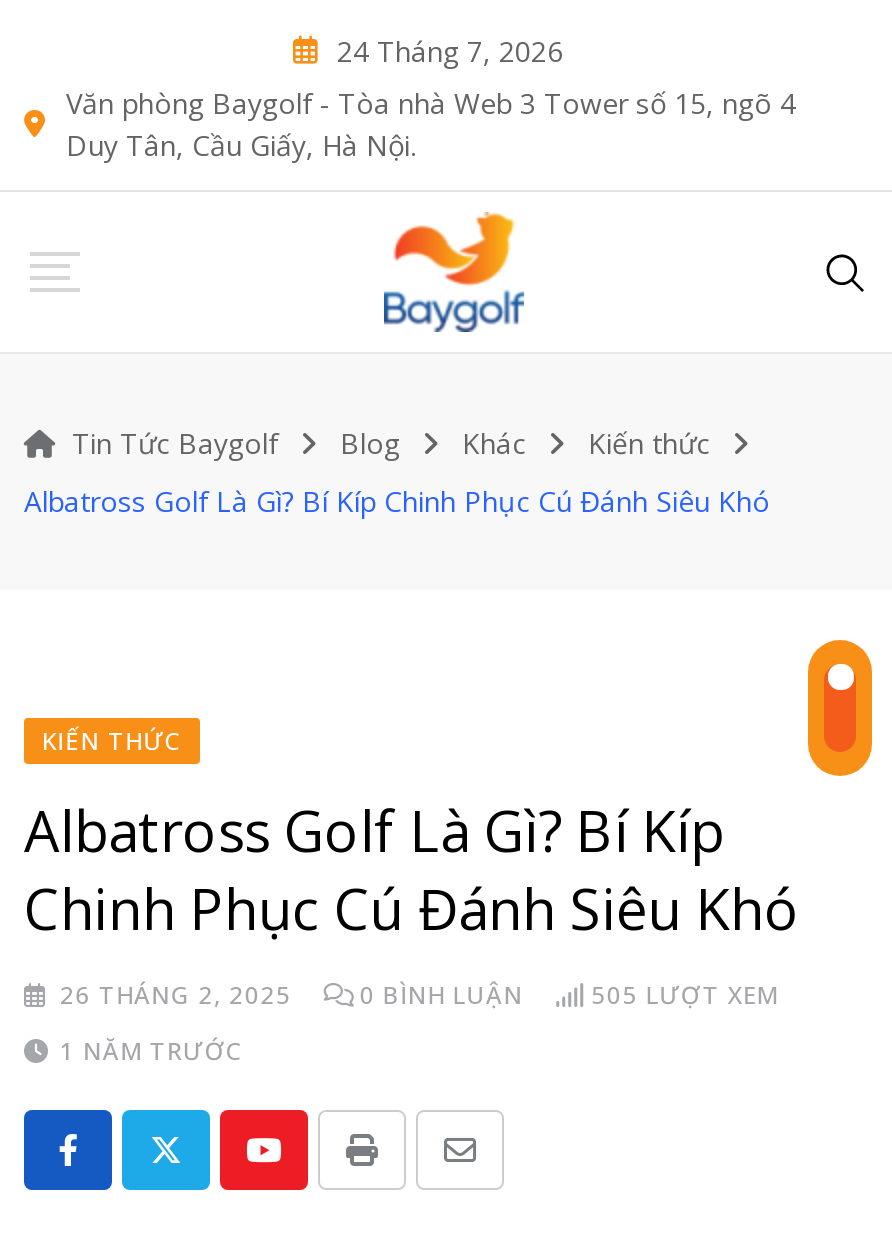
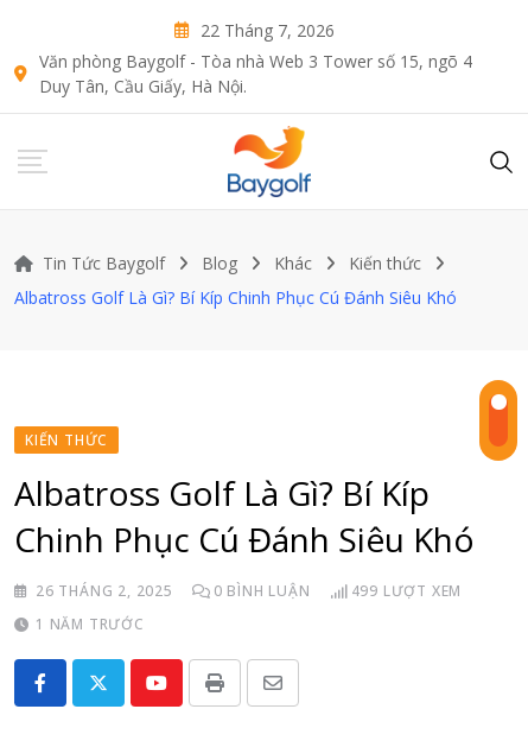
- 24 Tháng 7, 2026
+ 22 Tháng 7, 2026

- 26 THÁNG 2, 2025 0 BÌNH LUẬN 505 LƯỢT XEM
+ 26 THÁNG 2, 2025 0 BÌNH LUẬN 499 LƯỢT XEM
